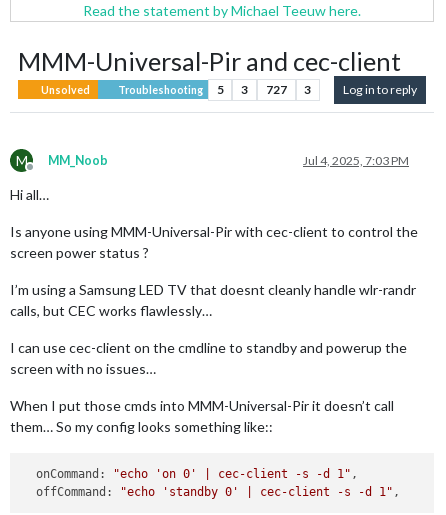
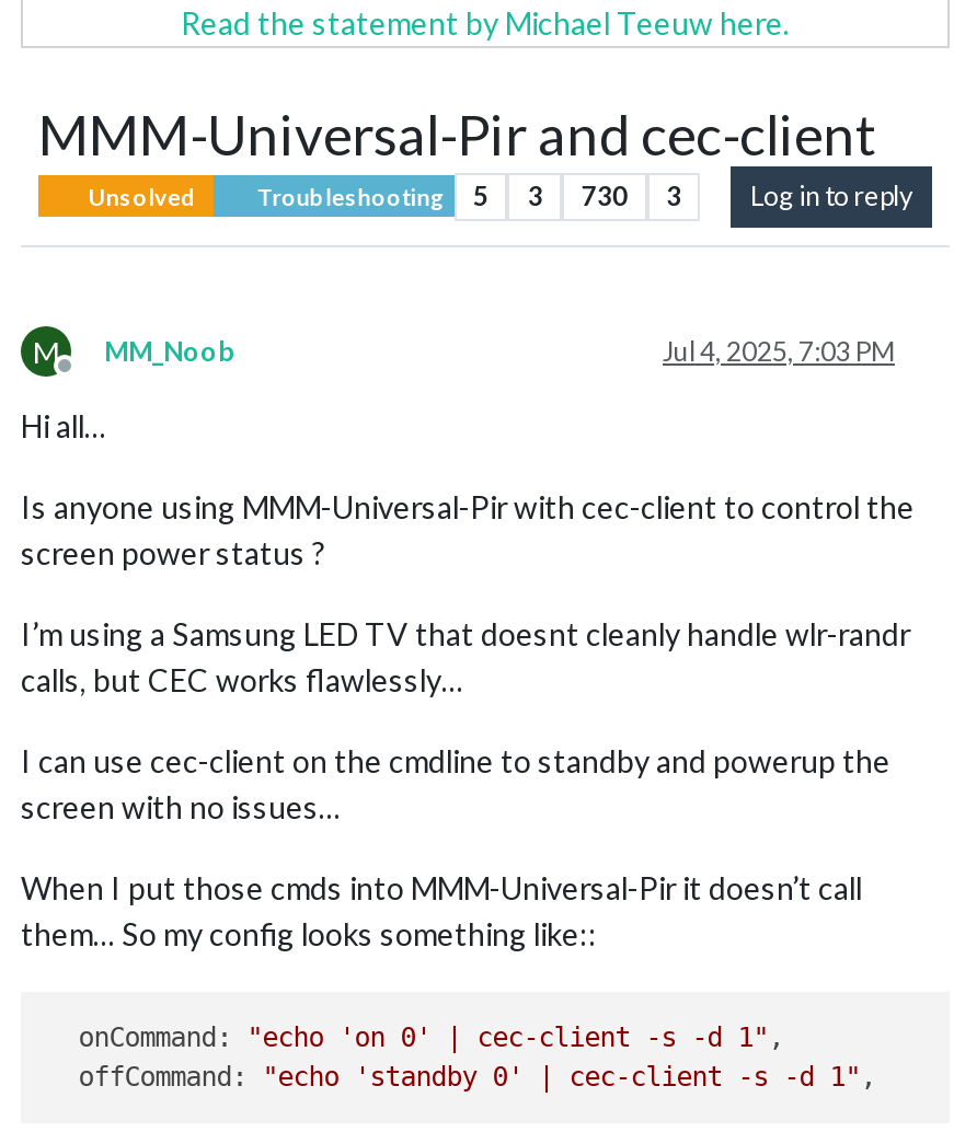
- Troubleshooting 5 3 727 3
+ Troubleshooting 5 3 730 3
